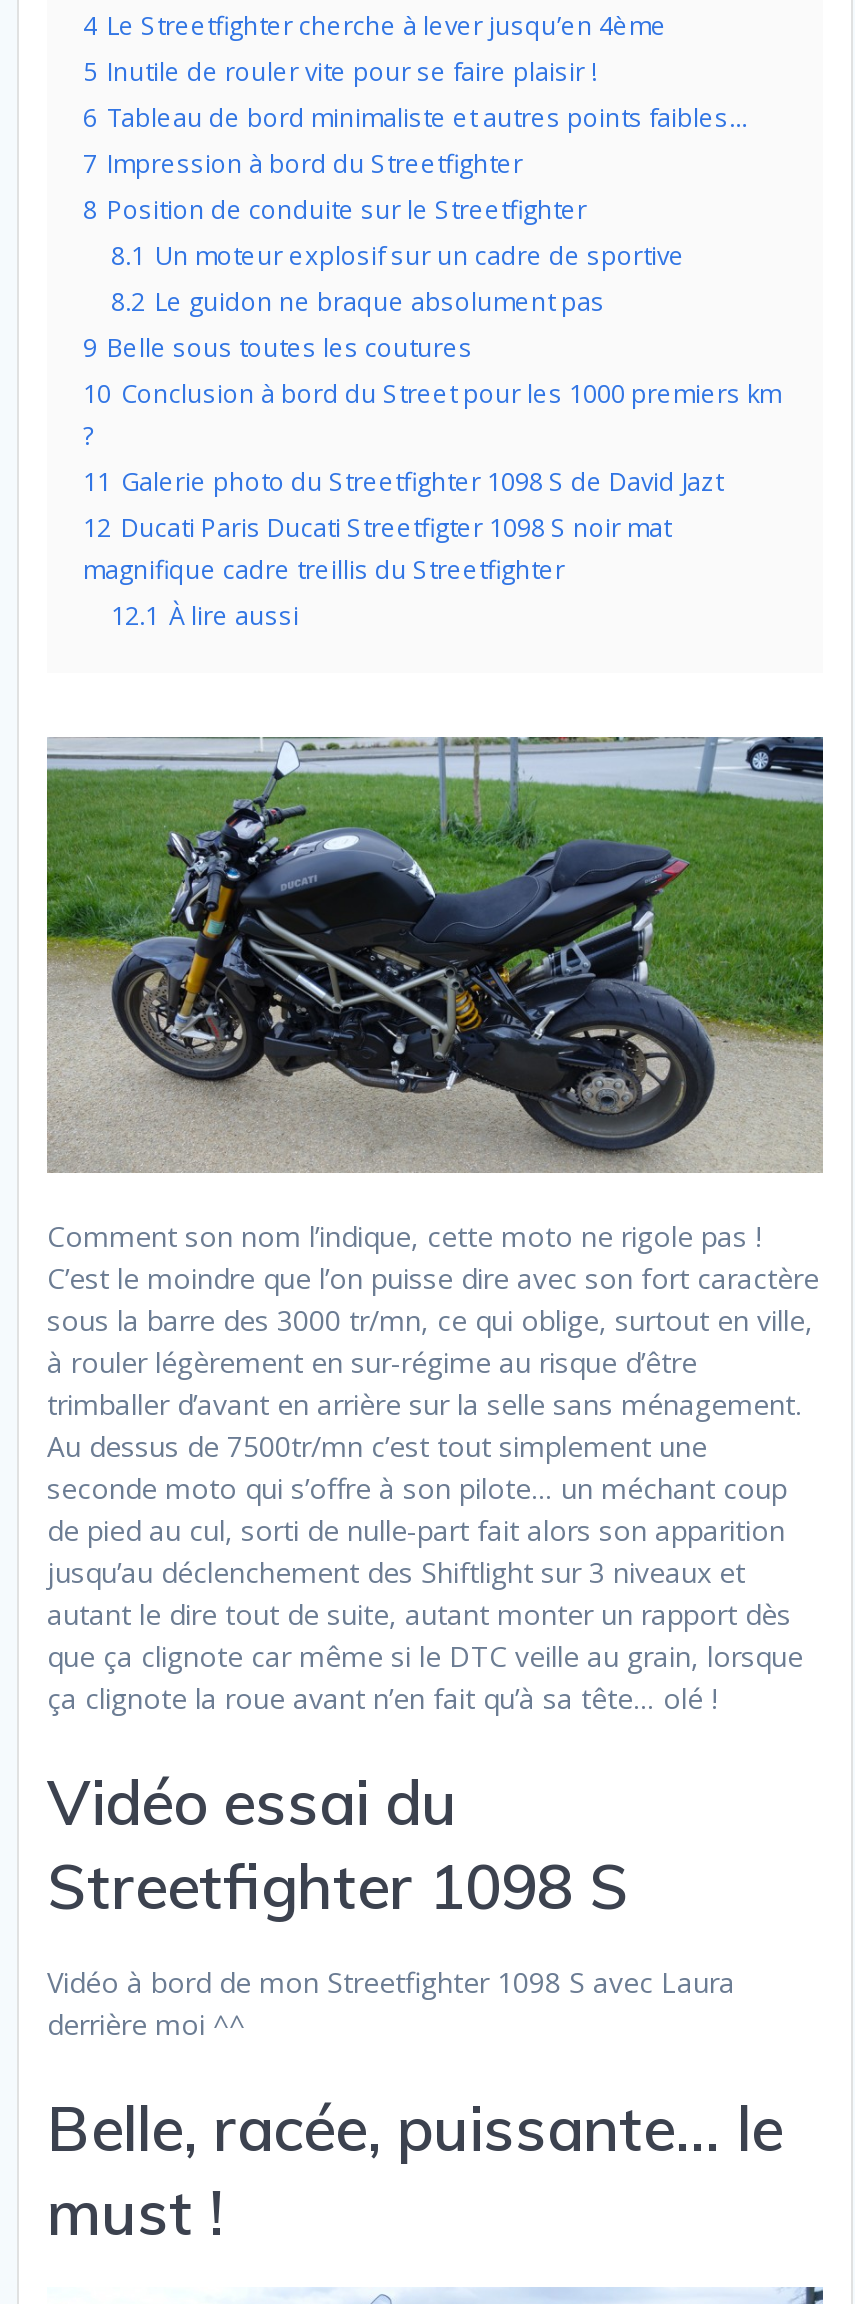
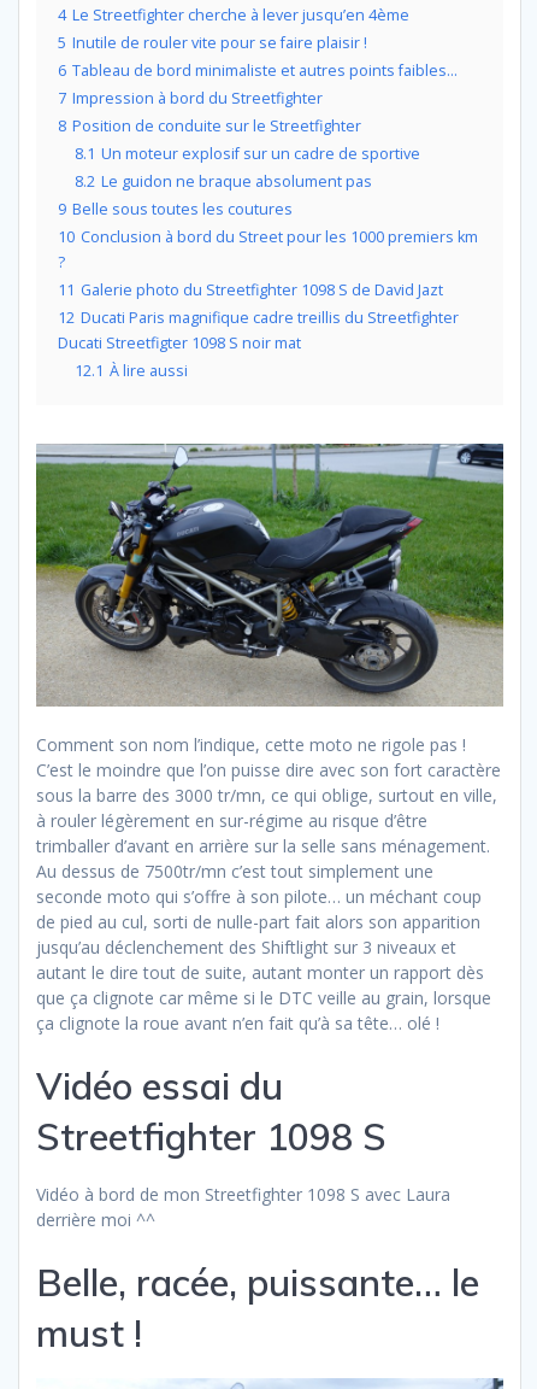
- 12 Ducati Paris Ducati Streetfigter 1098 S noir mat
- magnifique cadre treillis du Streetfighter
+ 12 Ducati Paris magnifique cadre treillis du Streetfighter
+ Ducati Streetfigter 1098 S noir mat
